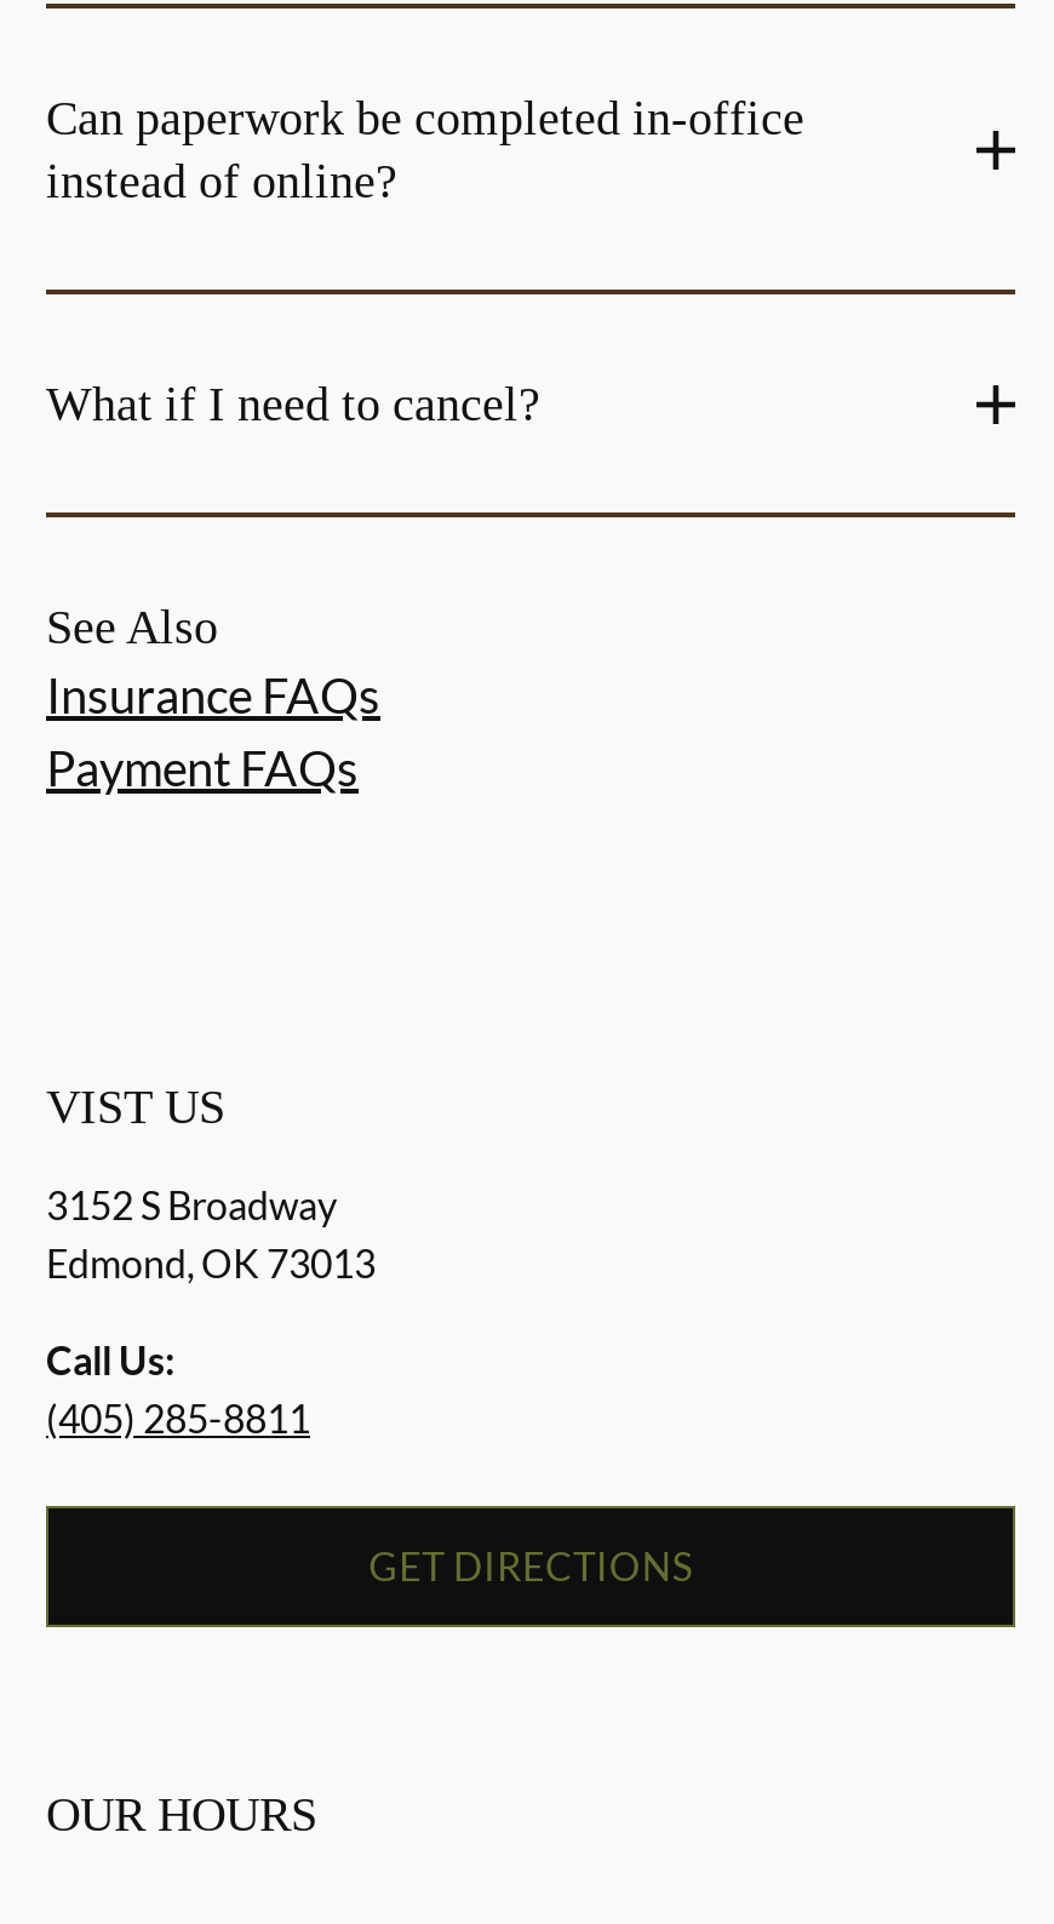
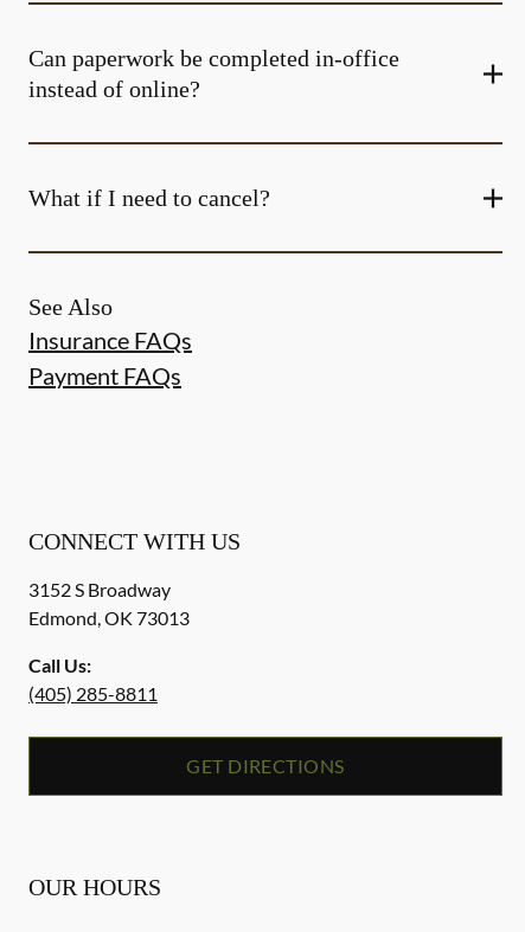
- VIST US
+ CONNECT WITH US
